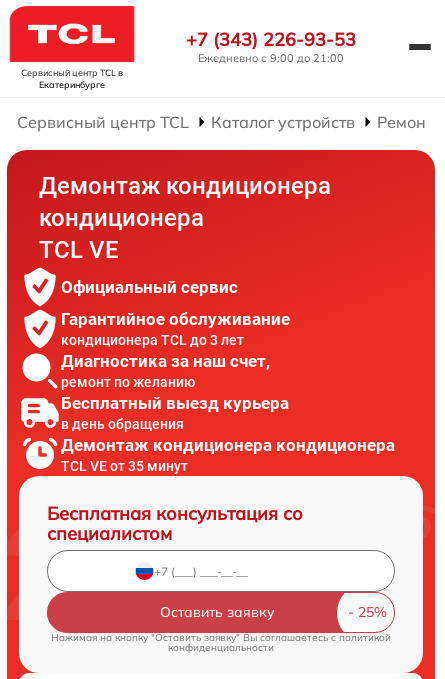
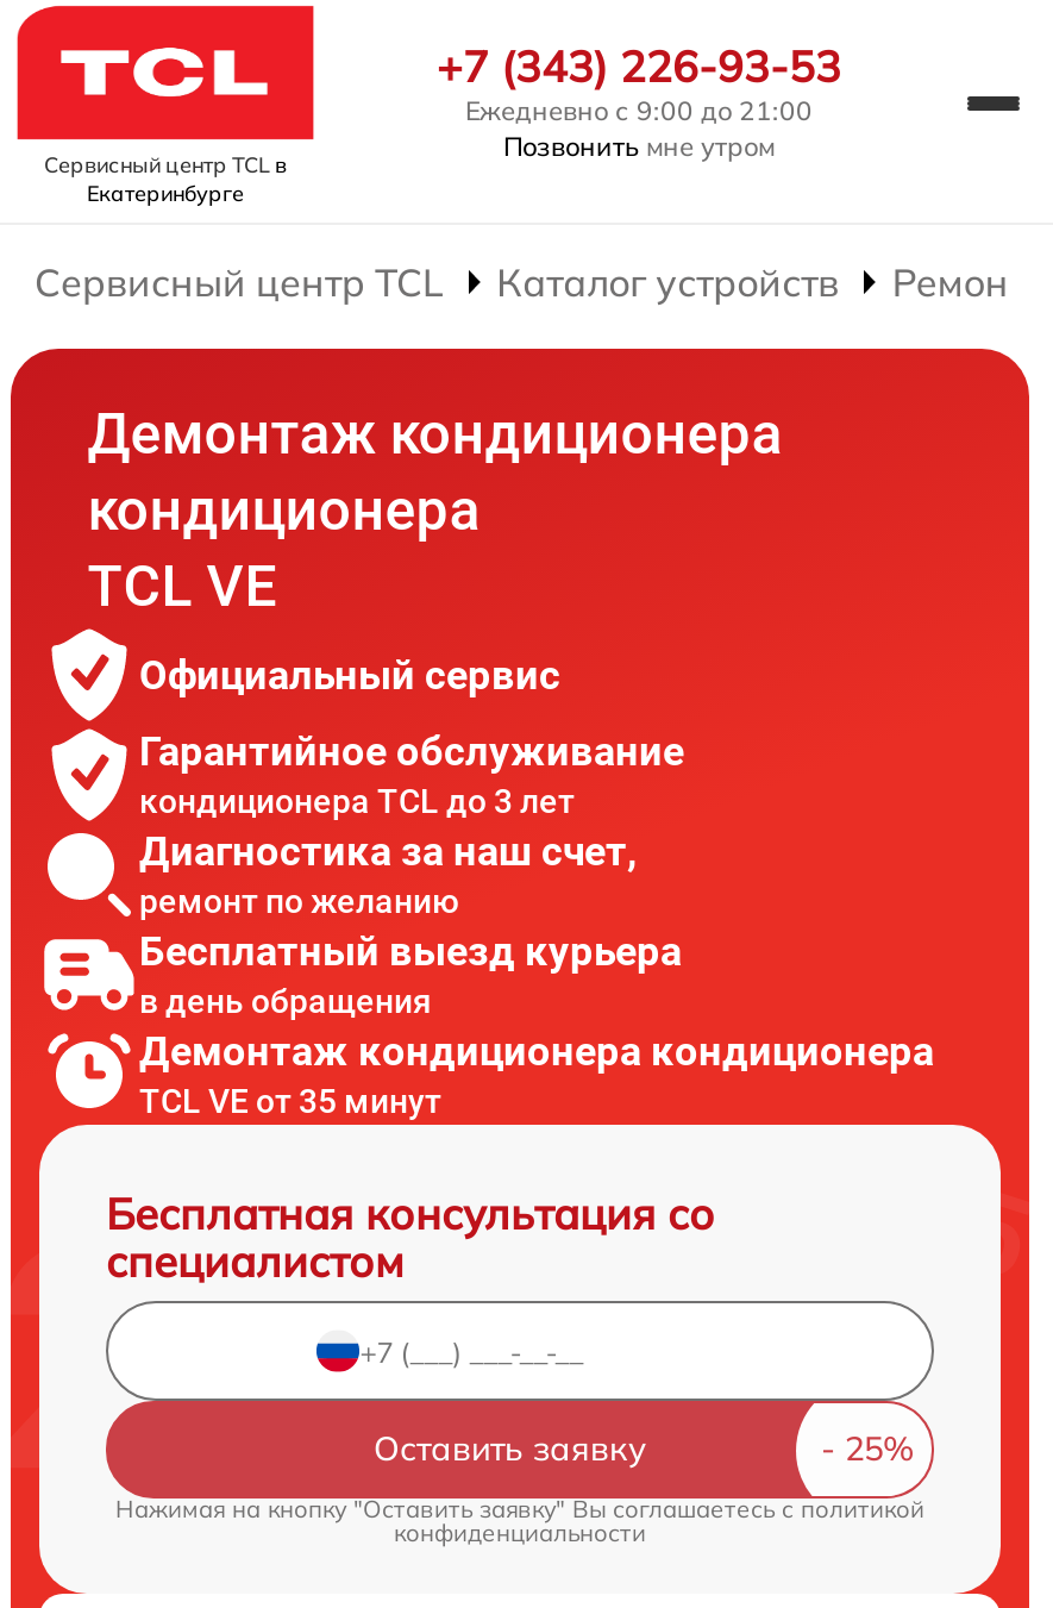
+ Позвонить мне утром
